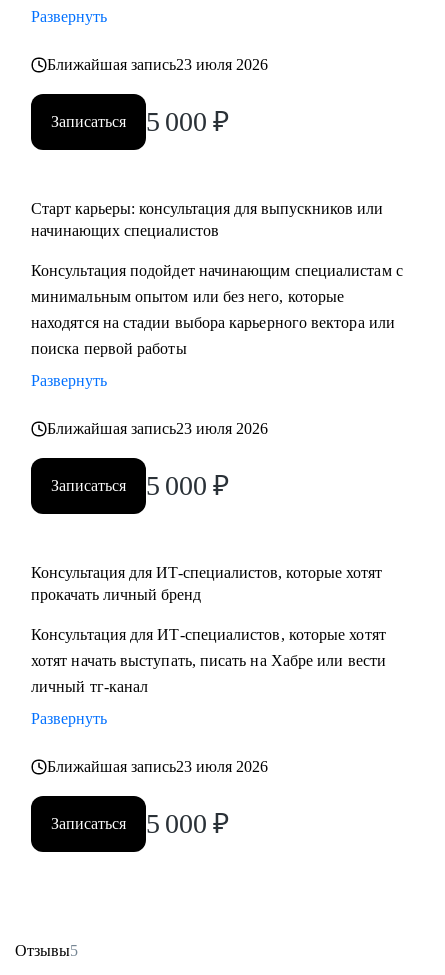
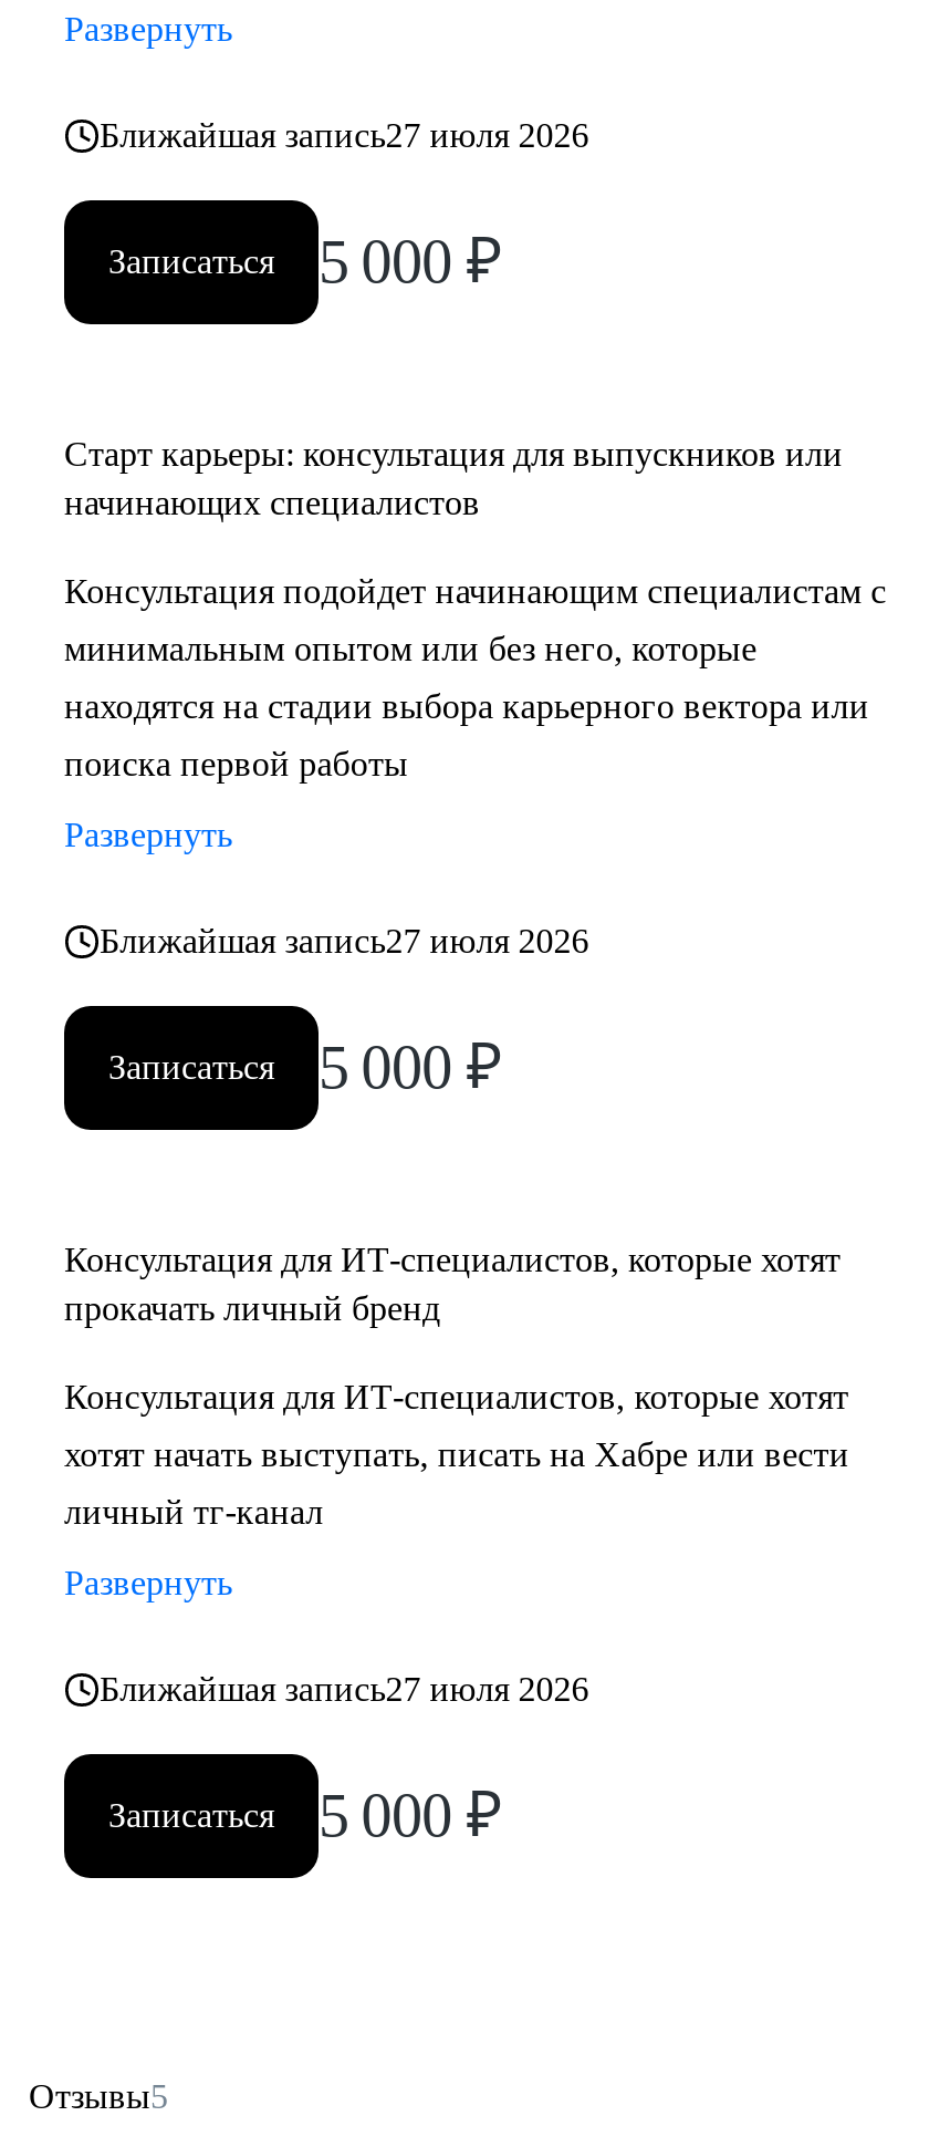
- Ближайшая запись23 июля 2026
+ Ближайшая запись27 июля 2026

- Ближайшая запись23 июля 2026
+ Ближайшая запись27 июля 2026

- Ближайшая запись23 июля 2026
+ Ближайшая запись27 июля 2026
